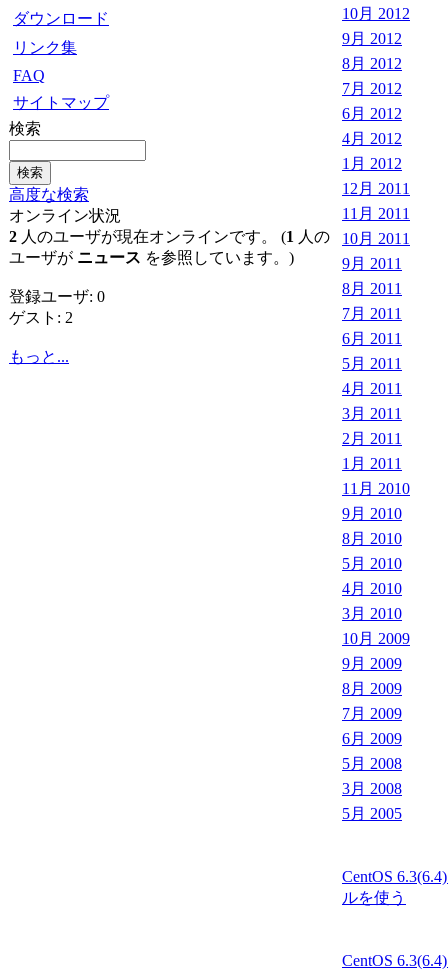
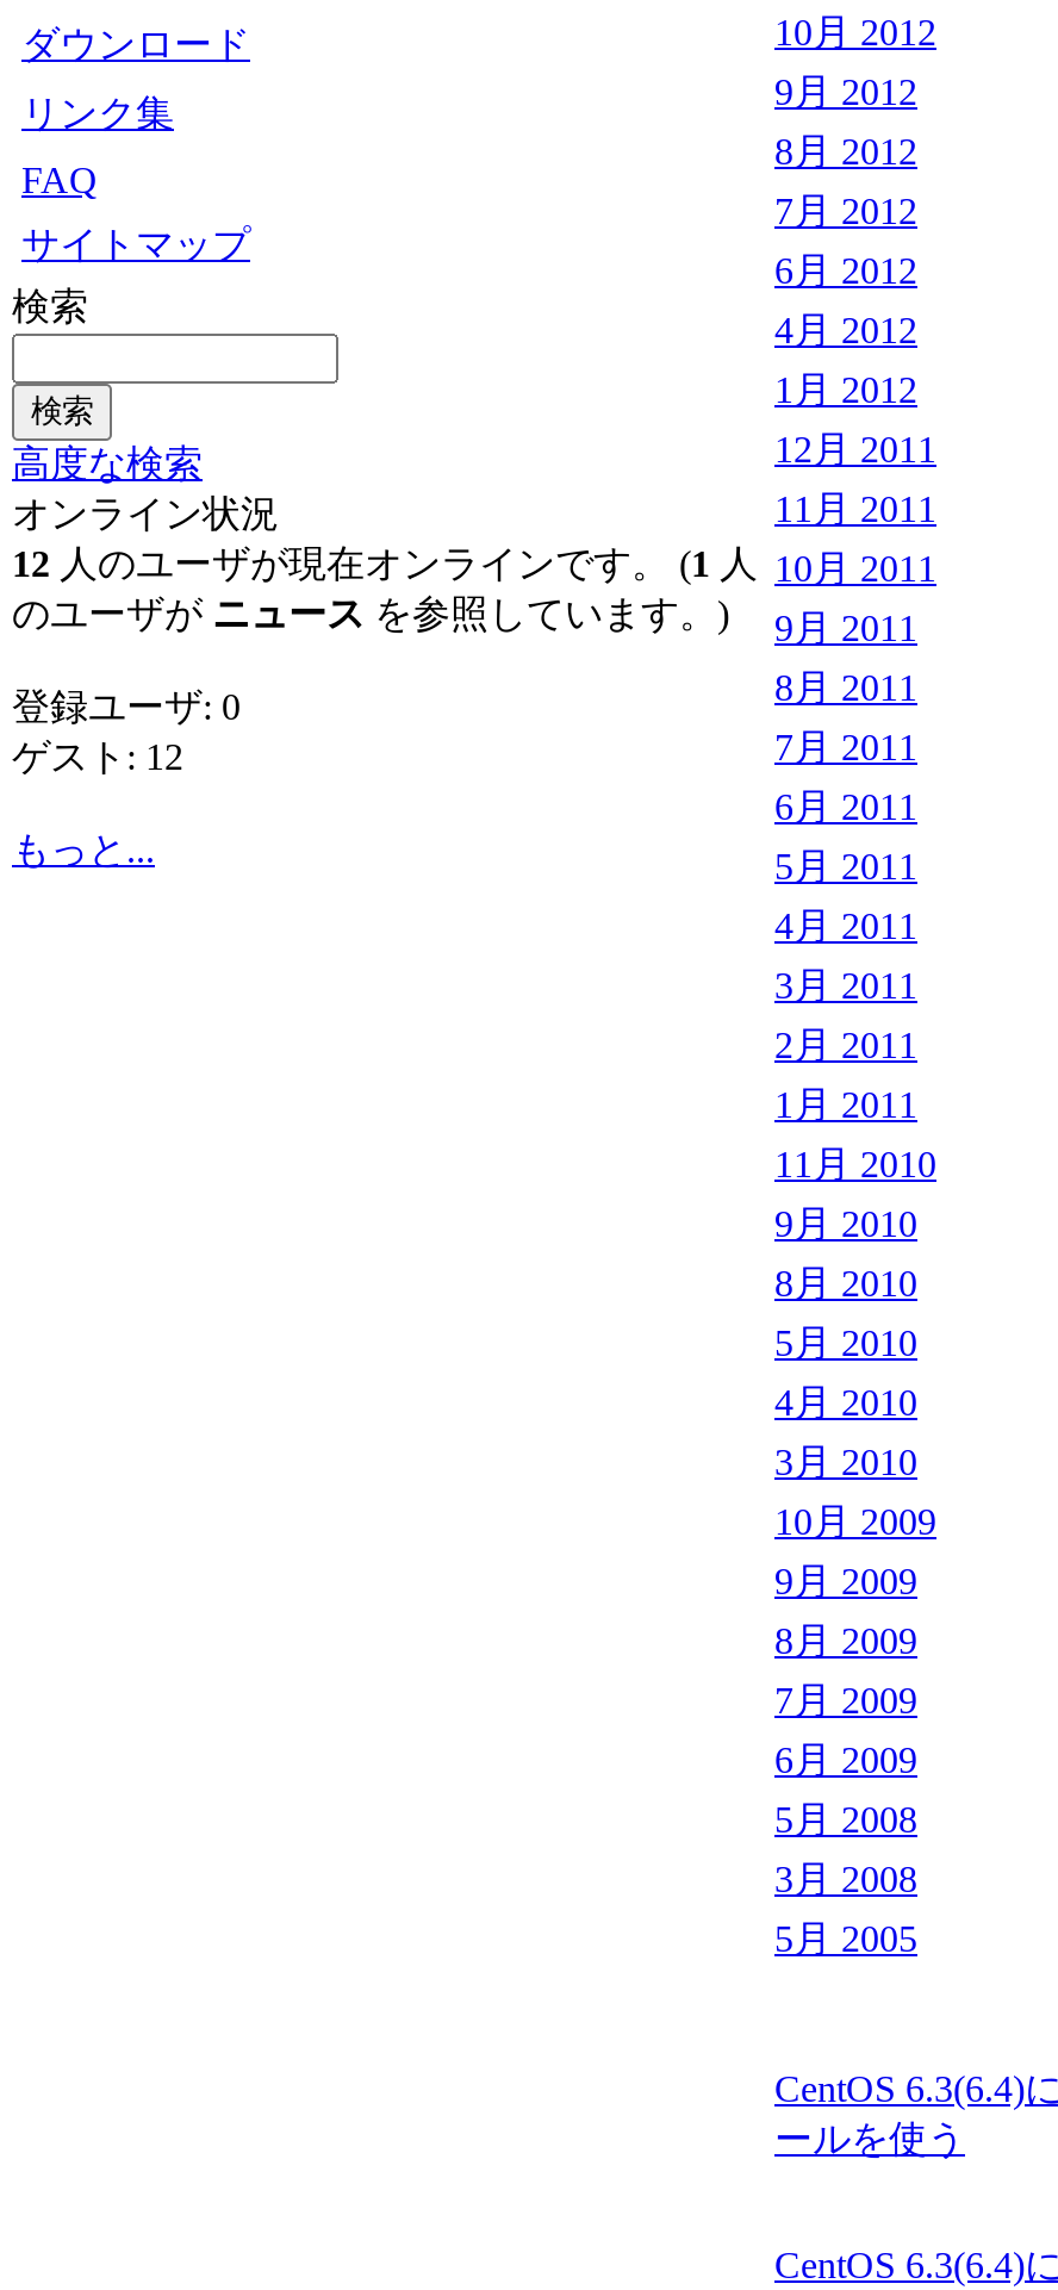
- 2人のユーザが現在オンラインです。 (1人の
- ユーザがニュースを参照しています。)
+ 12人のユーザが現在オンラインです。 (1人
+ のユーザがニュースを参照しています。)

- ゲスト: 2
+ ゲスト: 12

- ルを使う
+ ールを使う
